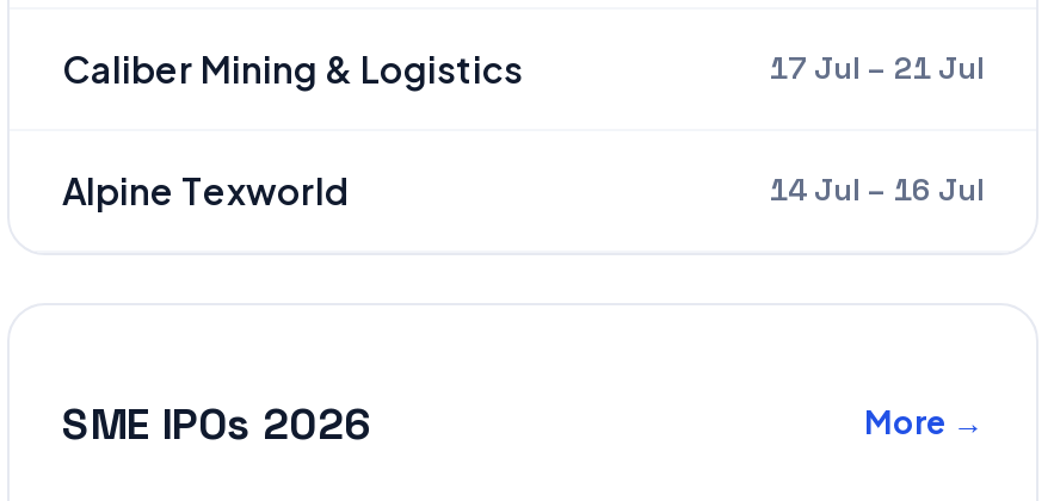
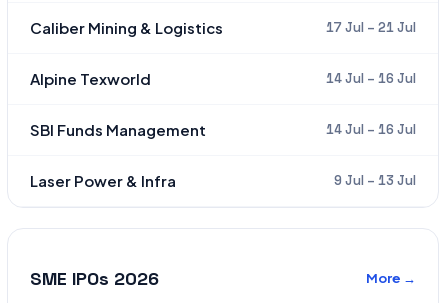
+ SBI Funds Management
+ 14 Jul – 16 Jul
+ Laser Power & Infra
+ 9 Jul – 13 Jul
